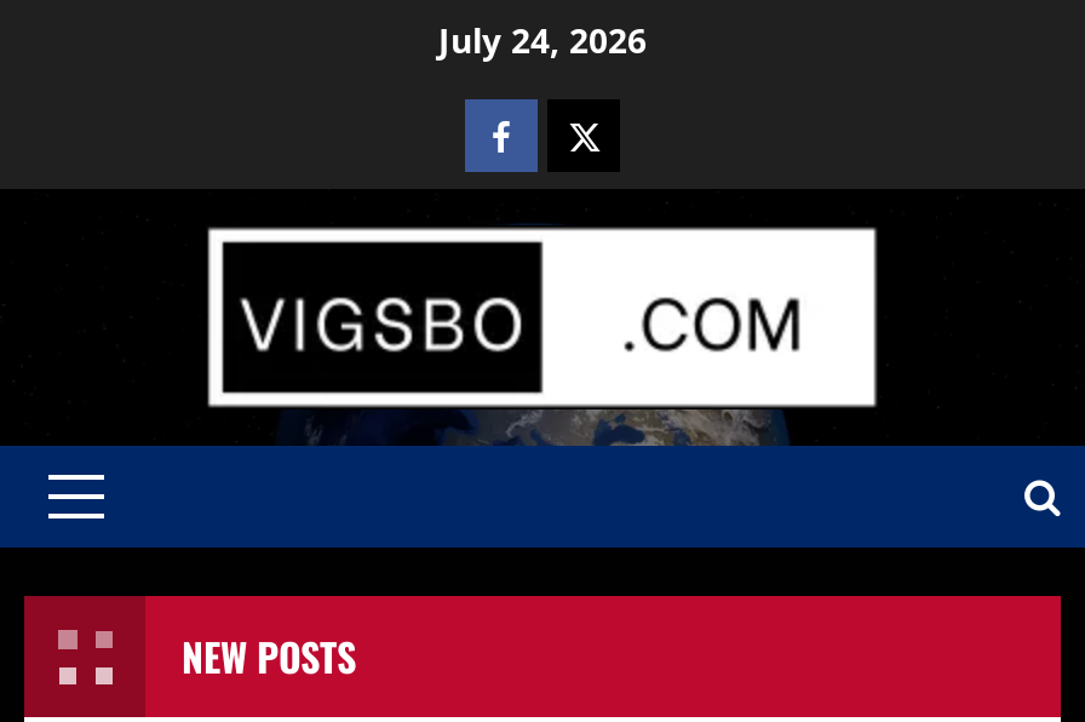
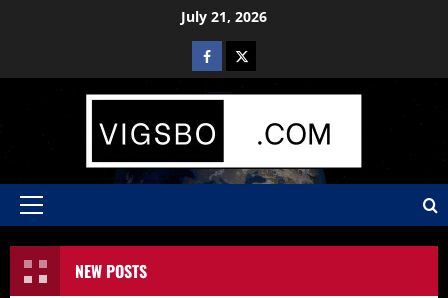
- July 24, 2026
+ July 21, 2026
